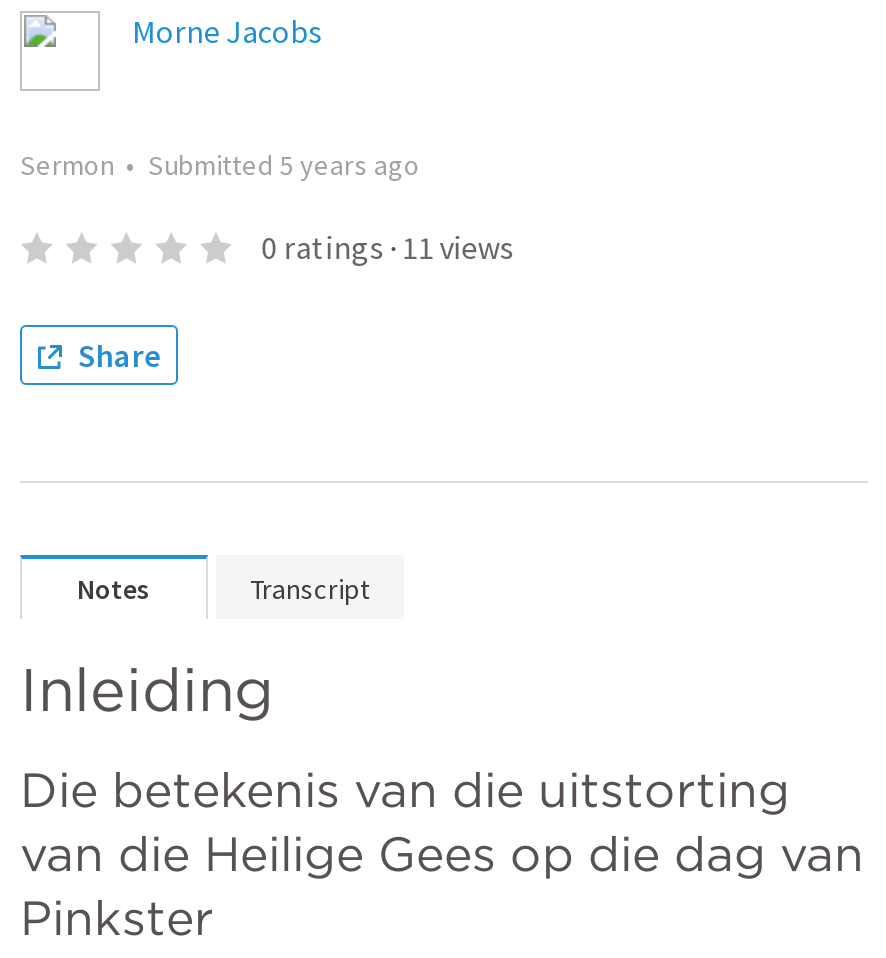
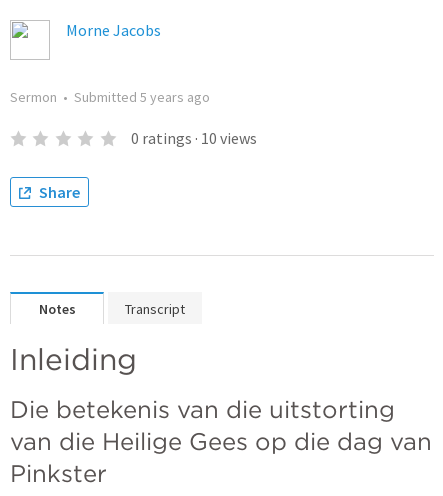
- 0 ratings · 11 views
+ 0 ratings · 10 views
